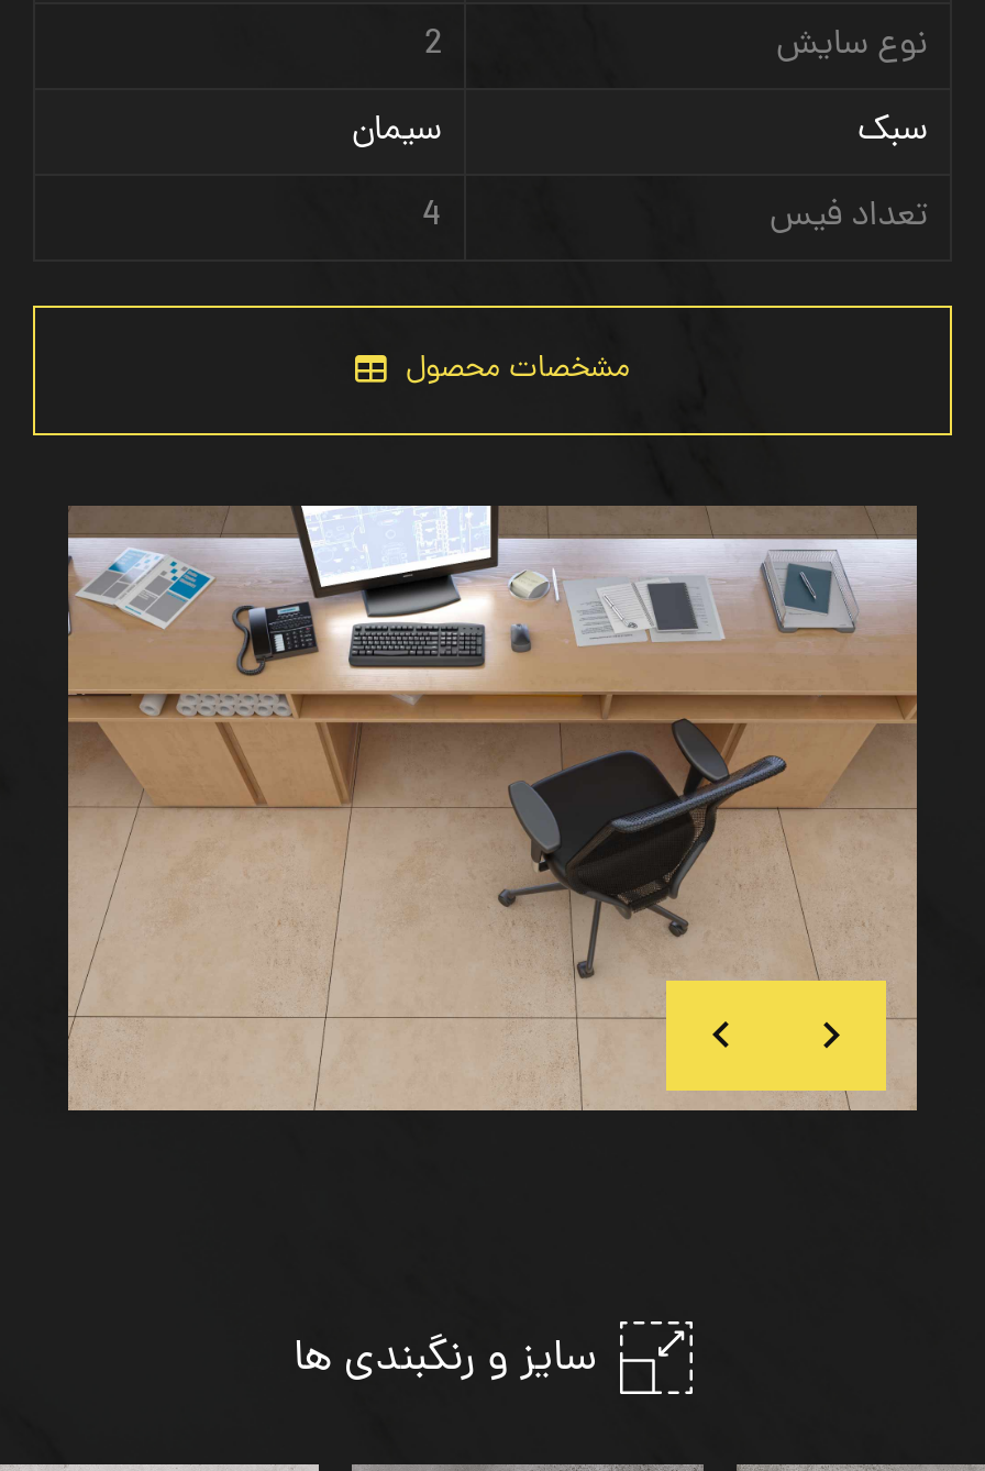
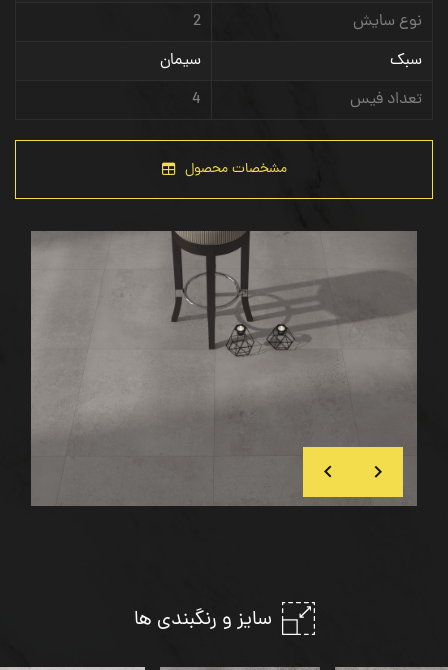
- [image]
+ [image]
